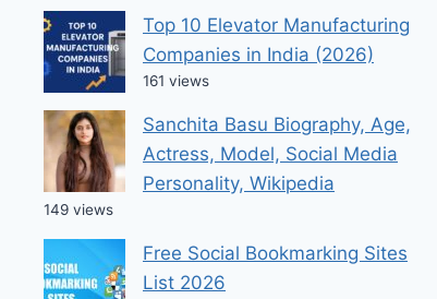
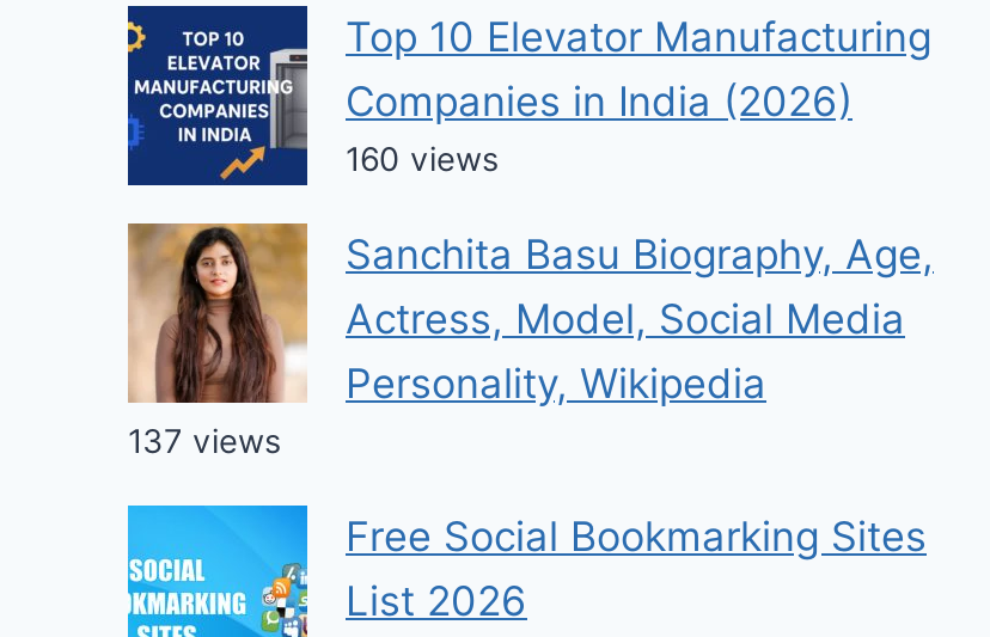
- 161 views
+ 160 views

- 149 views
+ 137 views
